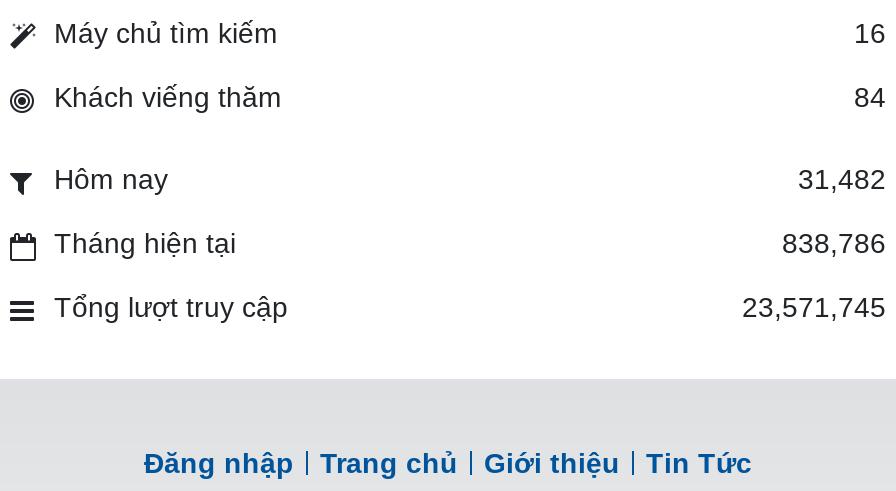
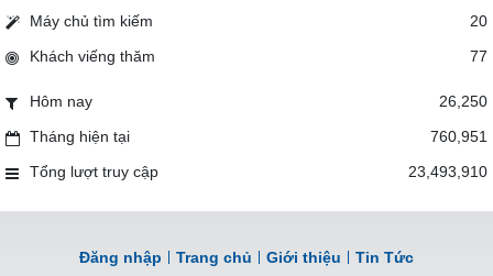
- 16
+ 20

- 84
+ 77

- 31,482
+ 26,250

- 838,786
+ 760,951

- 23,571,745
+ 23,493,910
